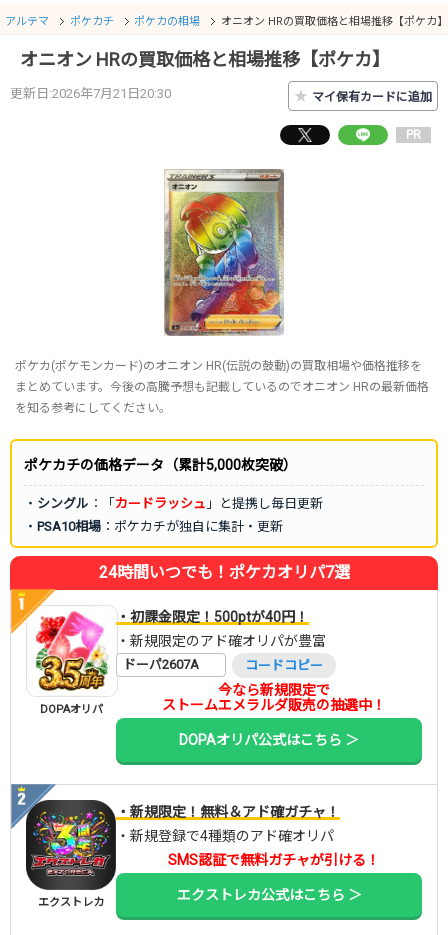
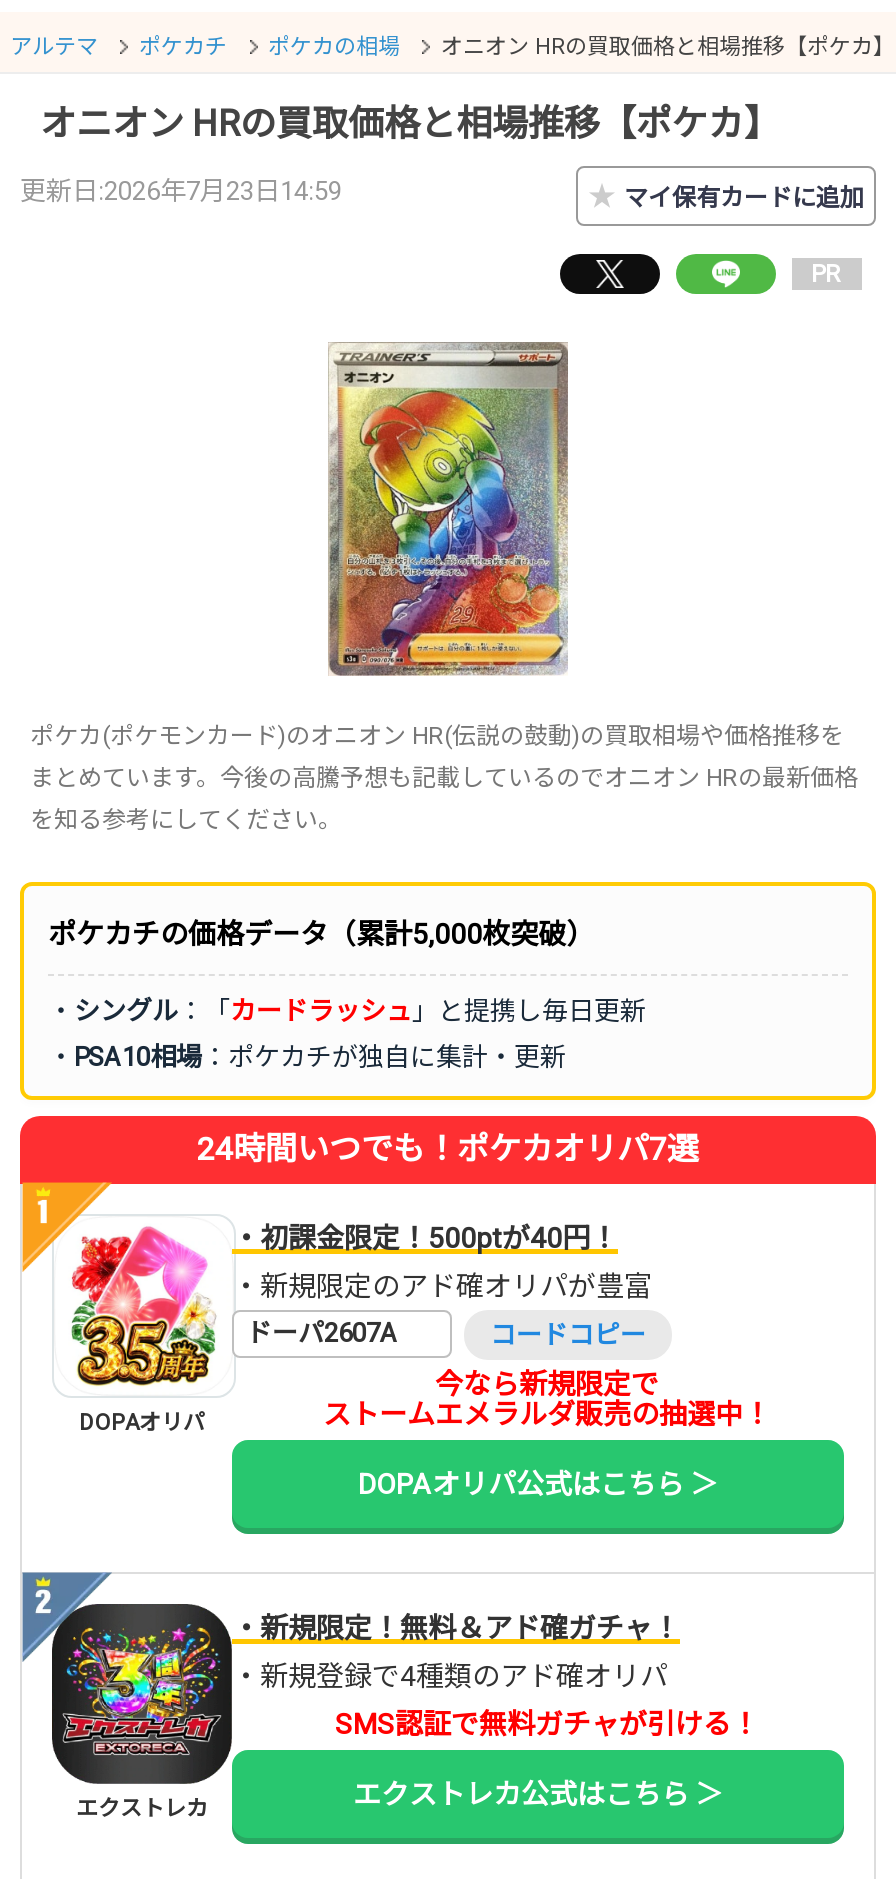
- 更新日:2026年7月21日20:30
+ 更新日:2026年7月23日14:59
